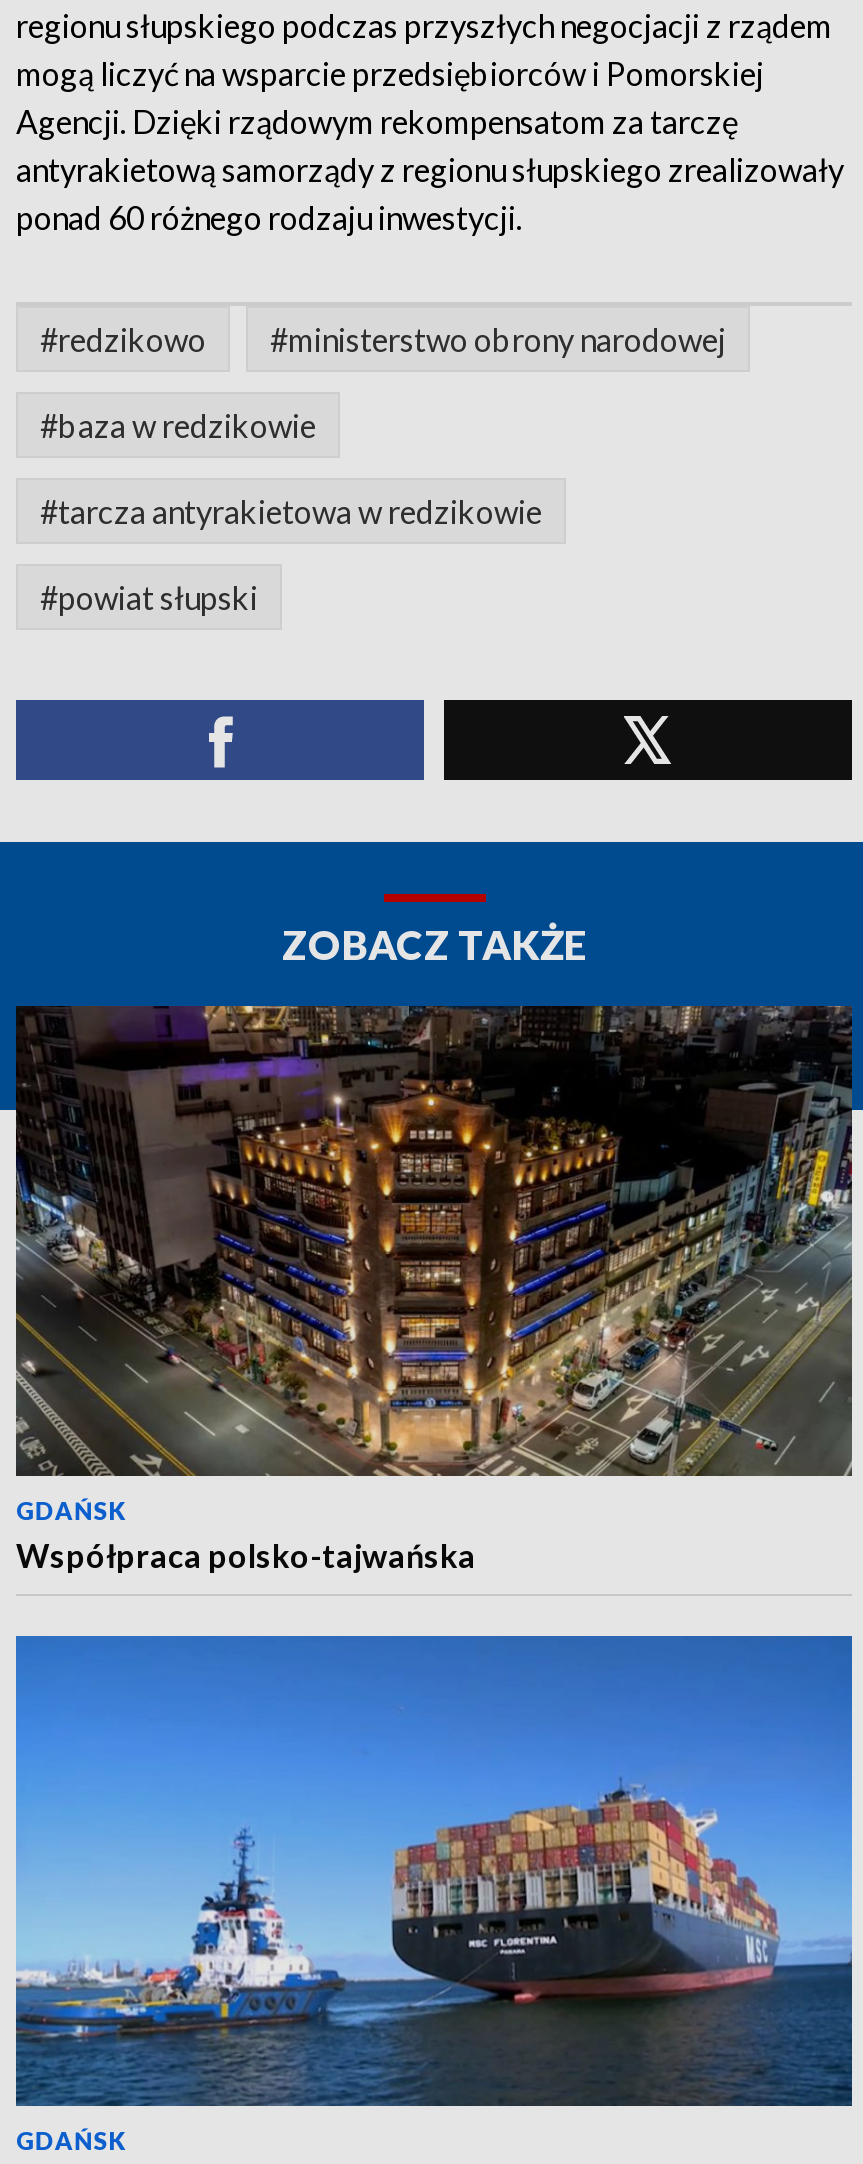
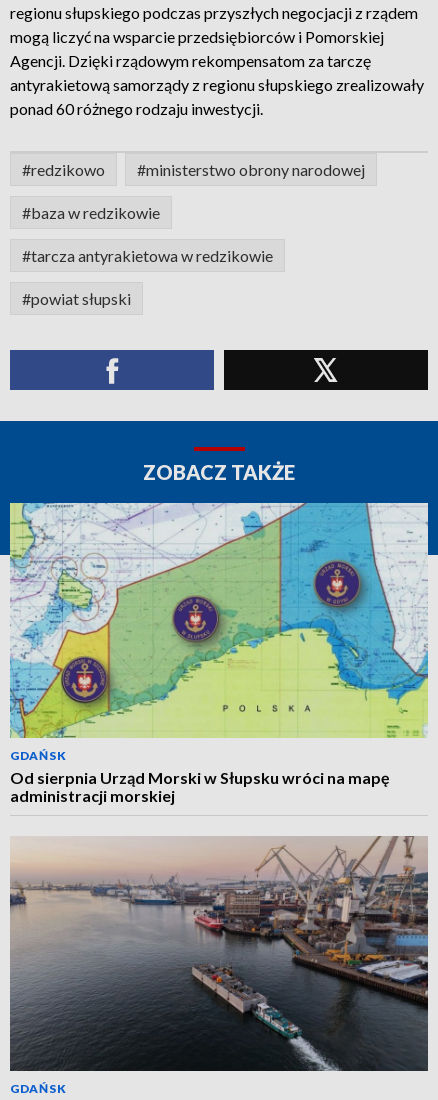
- [image]
- Współpraca polsko-tajwańska
+ [image]
+ Od sierpnia Urząd Morski w Słupsku wróci na mapę
+ administracji morskiej

- [image]
+ [image]
